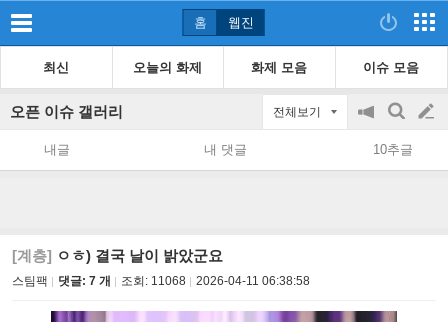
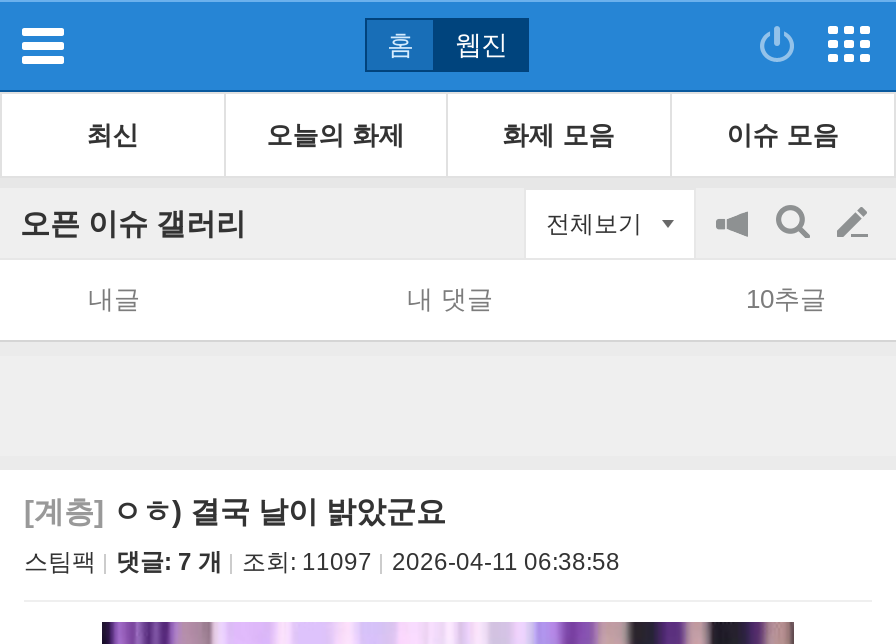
- 스팀팩 댓글: 7 개 조회: 11068 2026-04-11 06:38:58
+ 스팀팩 댓글: 7 개 조회: 11097 2026-04-11 06:38:58
